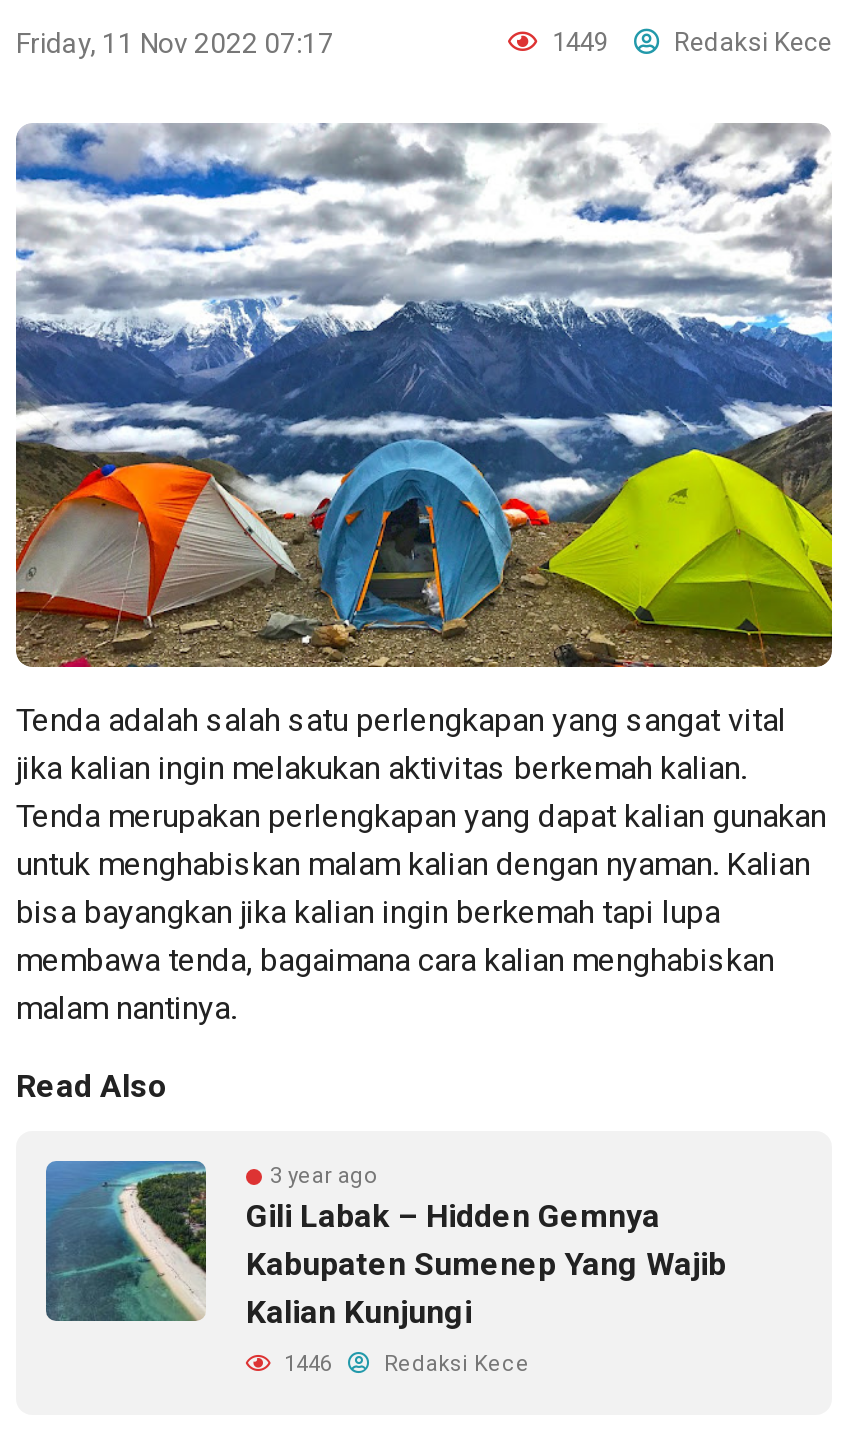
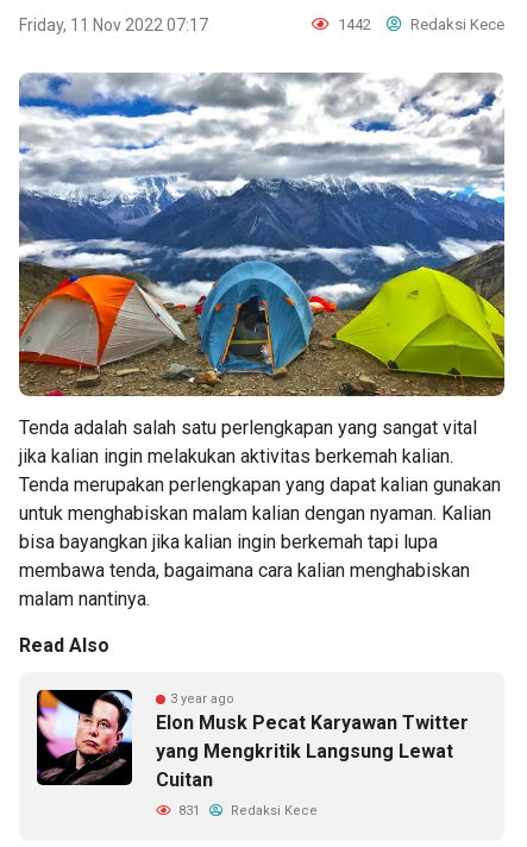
- 1449 Redaksi Kece
+ 1442 Redaksi Kece

- [image]
- Gili Labak – Hidden Gemnya
- Kabupaten Sumenep Yang Wajib
- Kalian Kunjungi
+ [image]
+ Elon Musk Pecat Karyawan Twitter
+ yang Mengkritik Langsung Lewat
+ Cuitan

- 1446 Redaksi Kece
+ 831 Redaksi Kece
